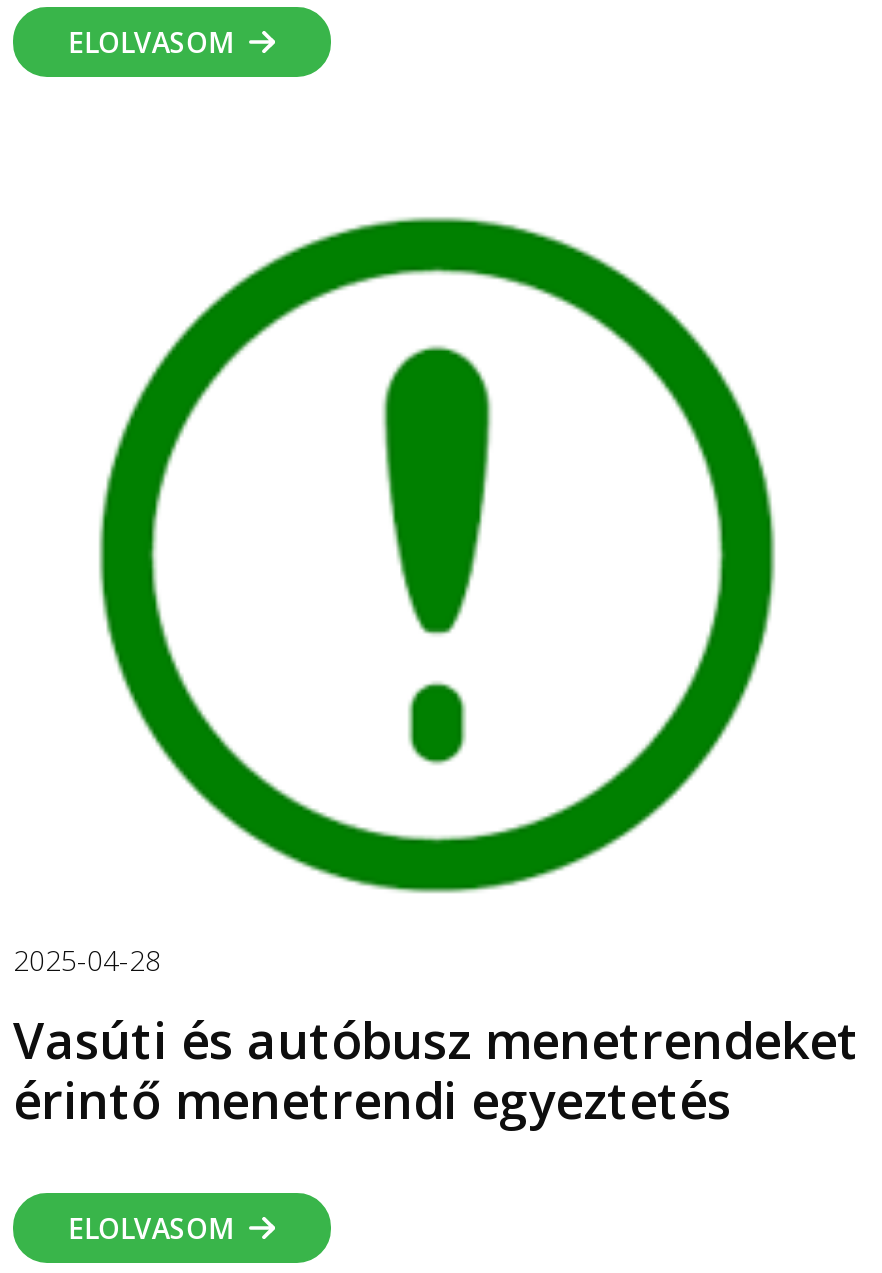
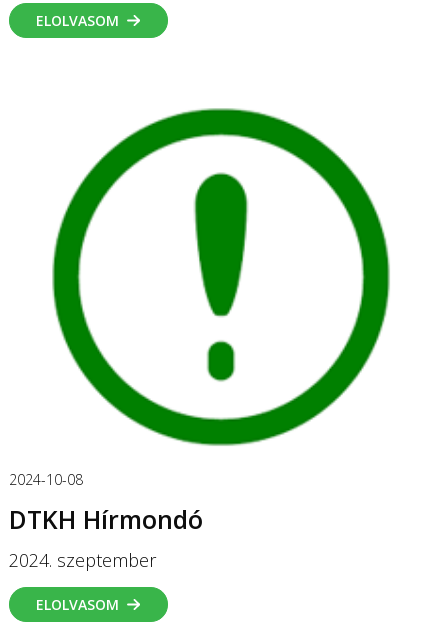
- 2025-04-28
- Vasúti és autóbusz menetrendeket
- érintő menetrendi egyeztetés
+ 2024-10-08
+ DTKH Hírmondó
+ 2024. szeptember
